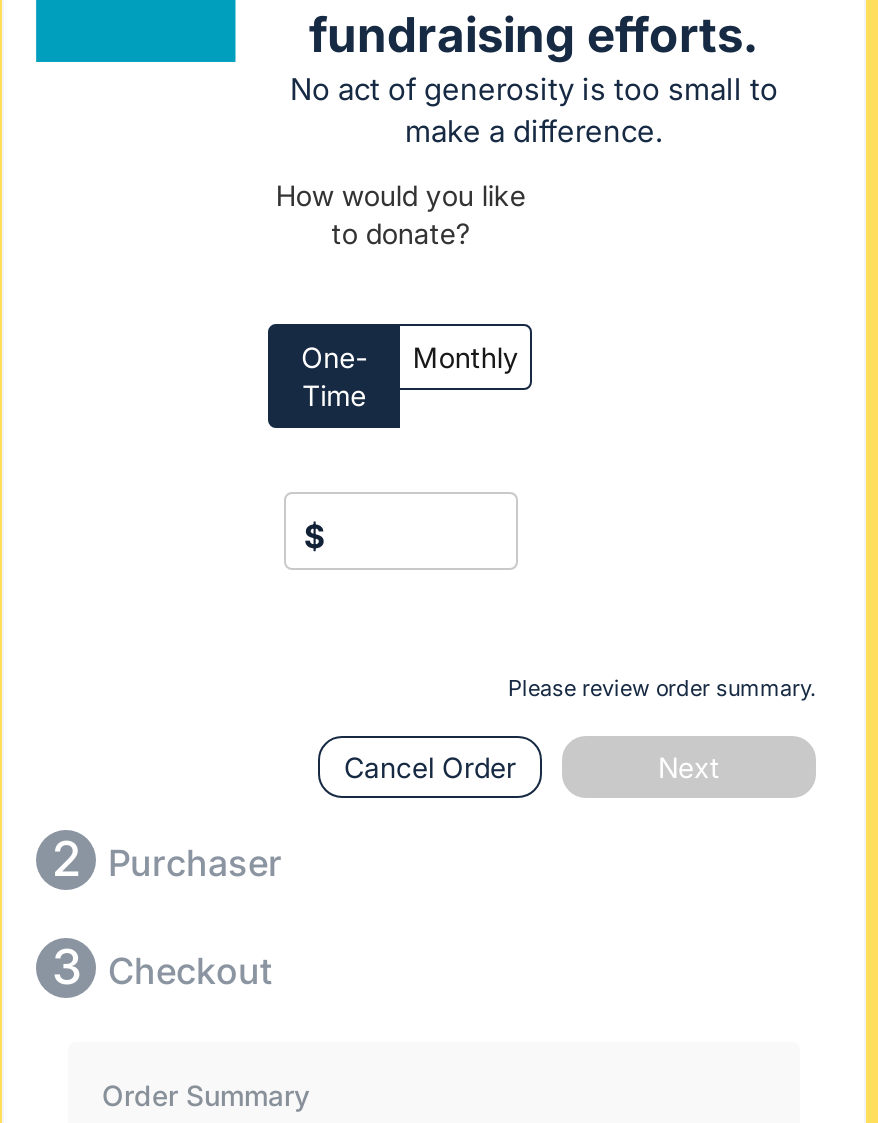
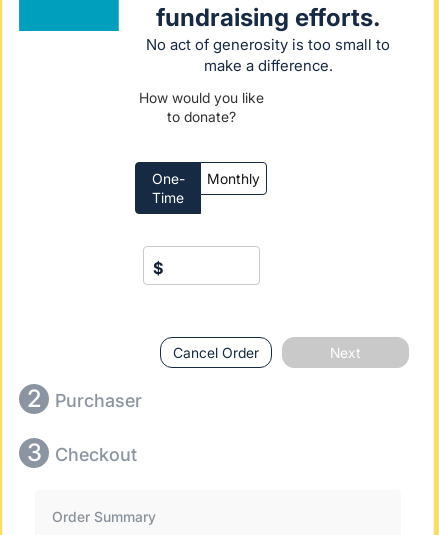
- Please review order summary.
